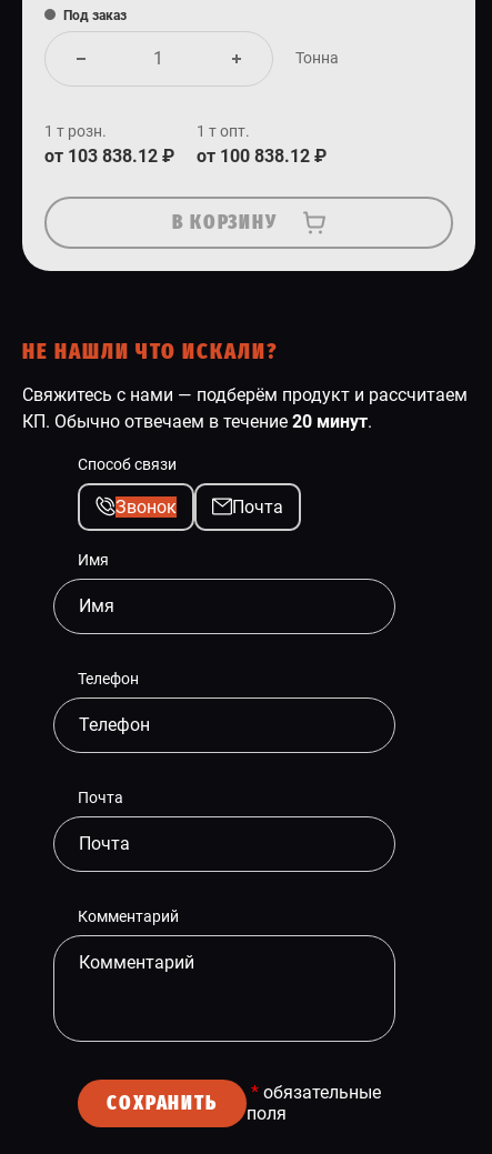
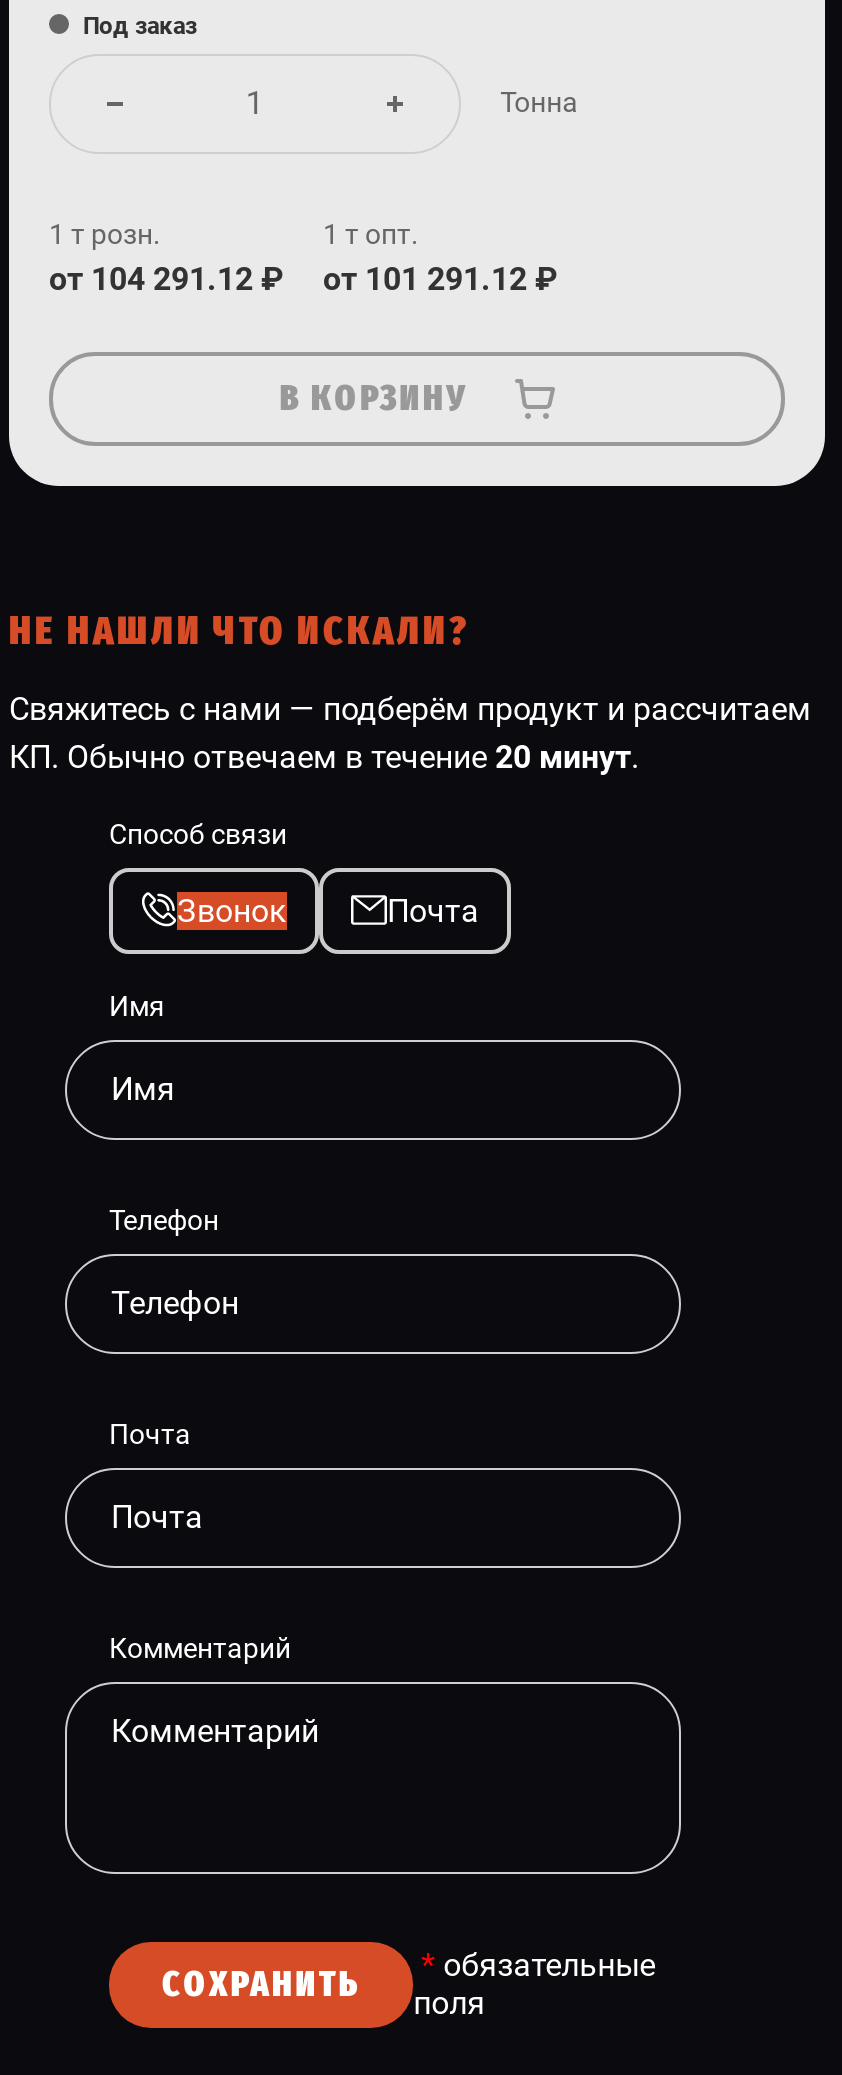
- от 103 838.12 ₽
+ от 104 291.12 ₽

- от 100 838.12 ₽
+ от 101 291.12 ₽
